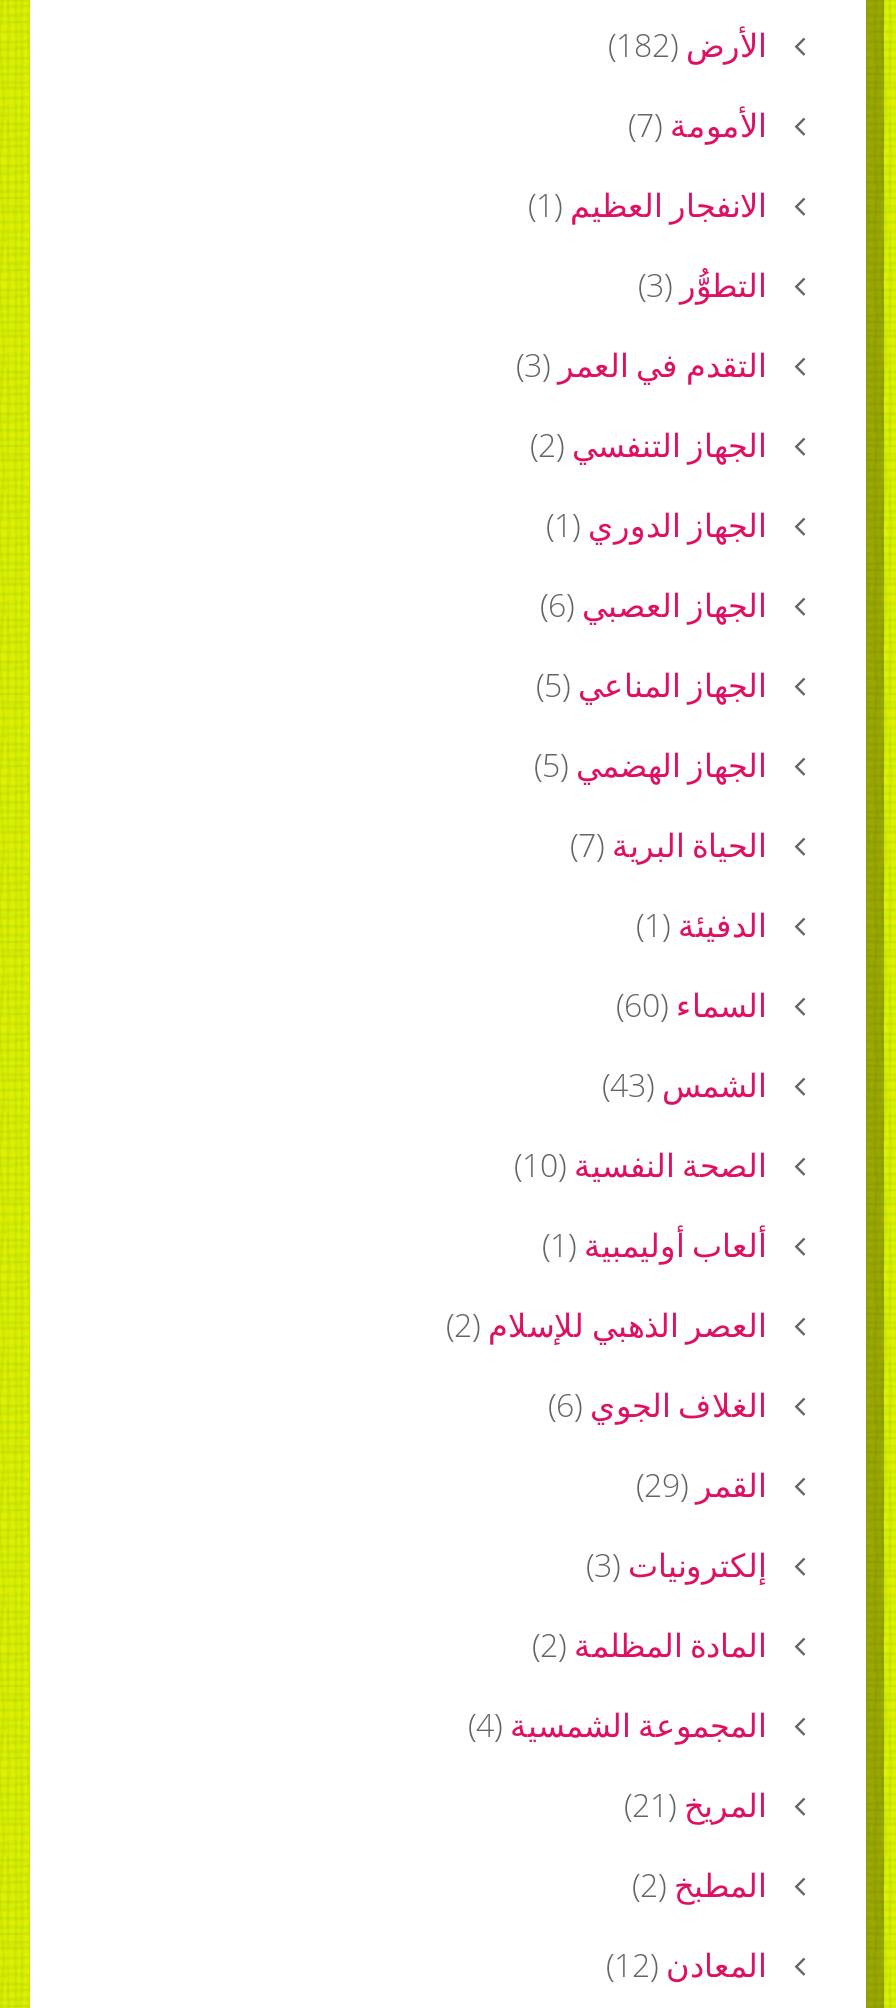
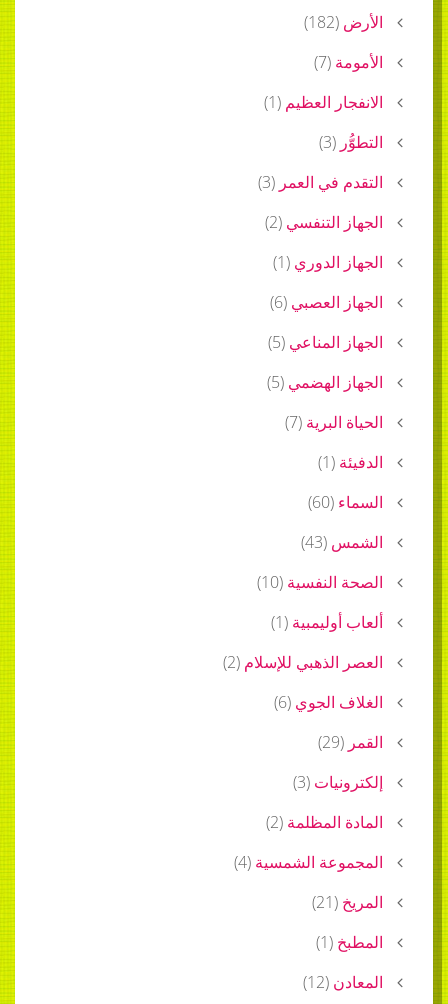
- المطبخ (2)
+ المطبخ (1)
